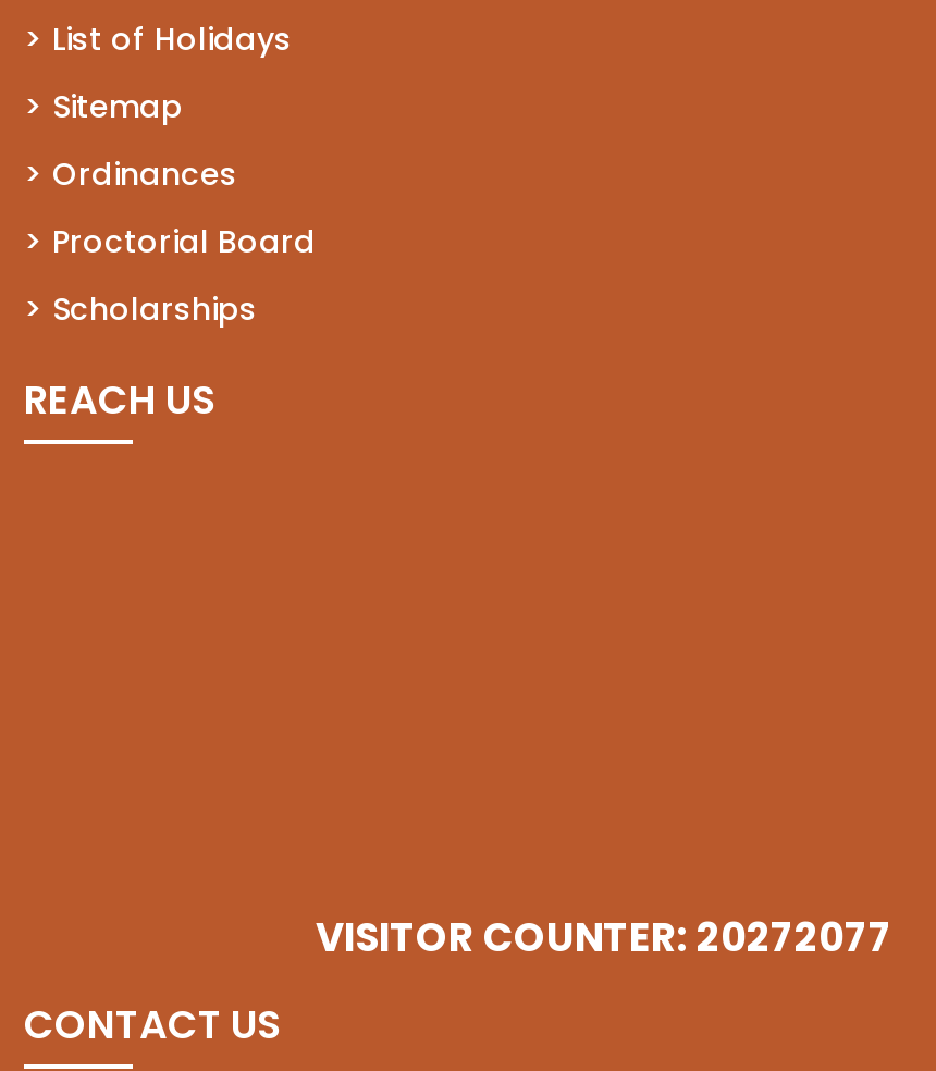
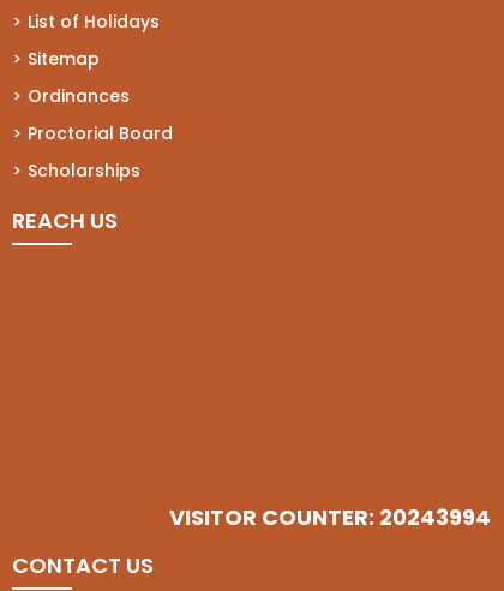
- VISITOR COUNTER: 20272077
+ VISITOR COUNTER: 20243994
